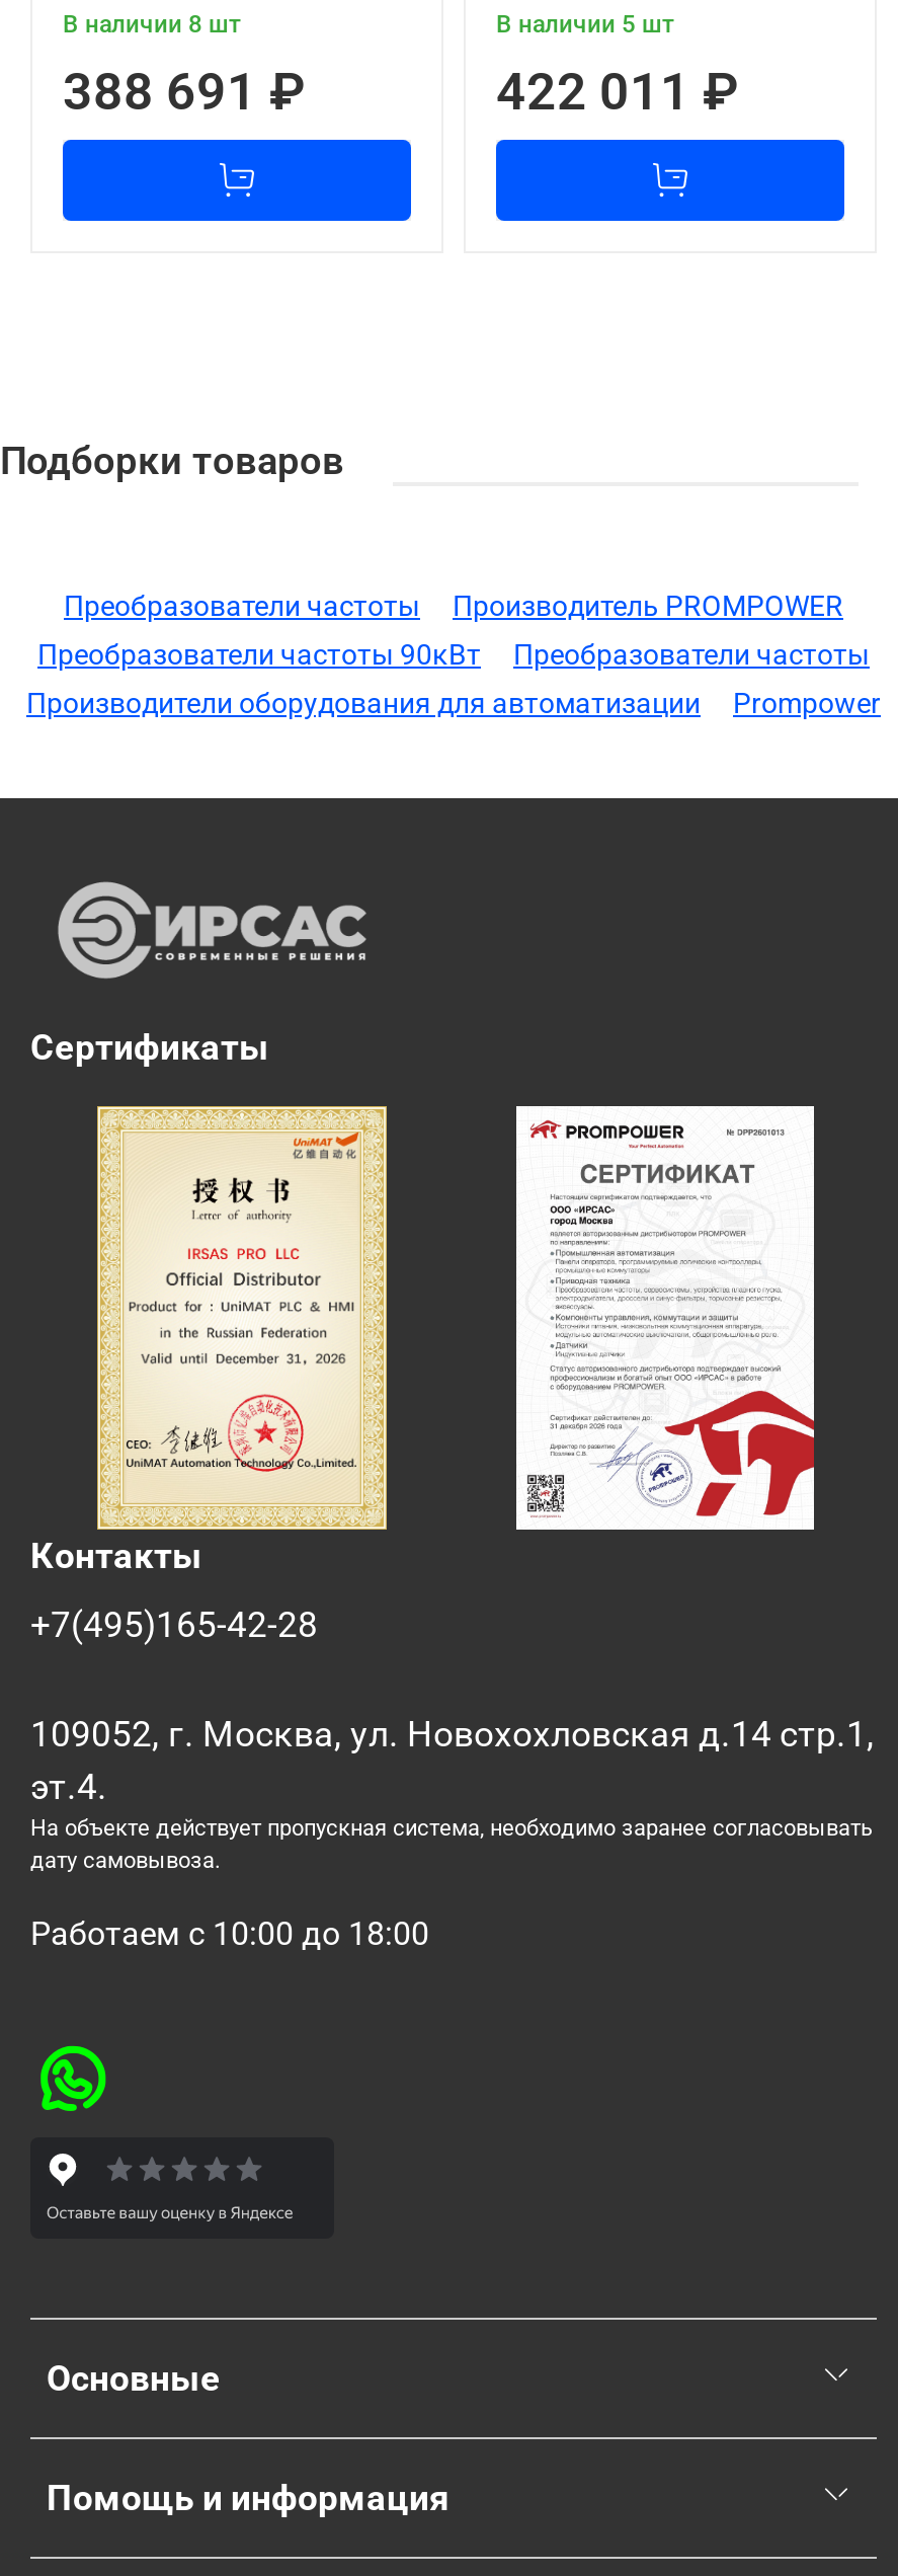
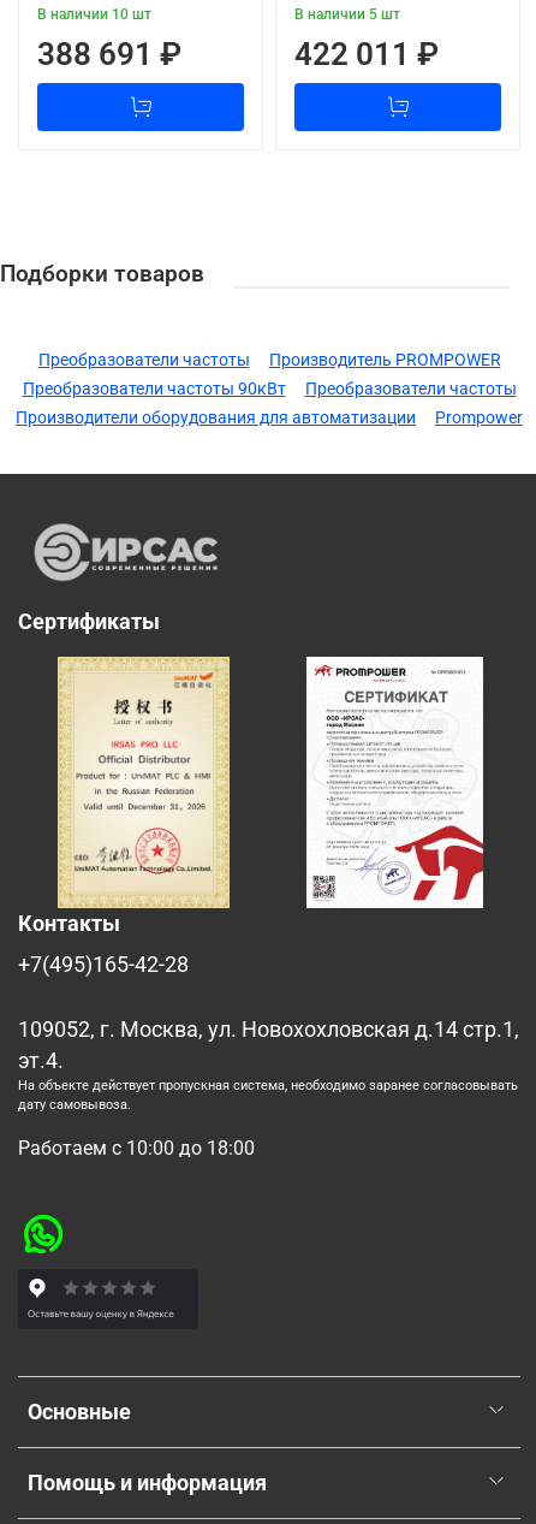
- В наличии 8 шт
+ В наличии 10 шт
